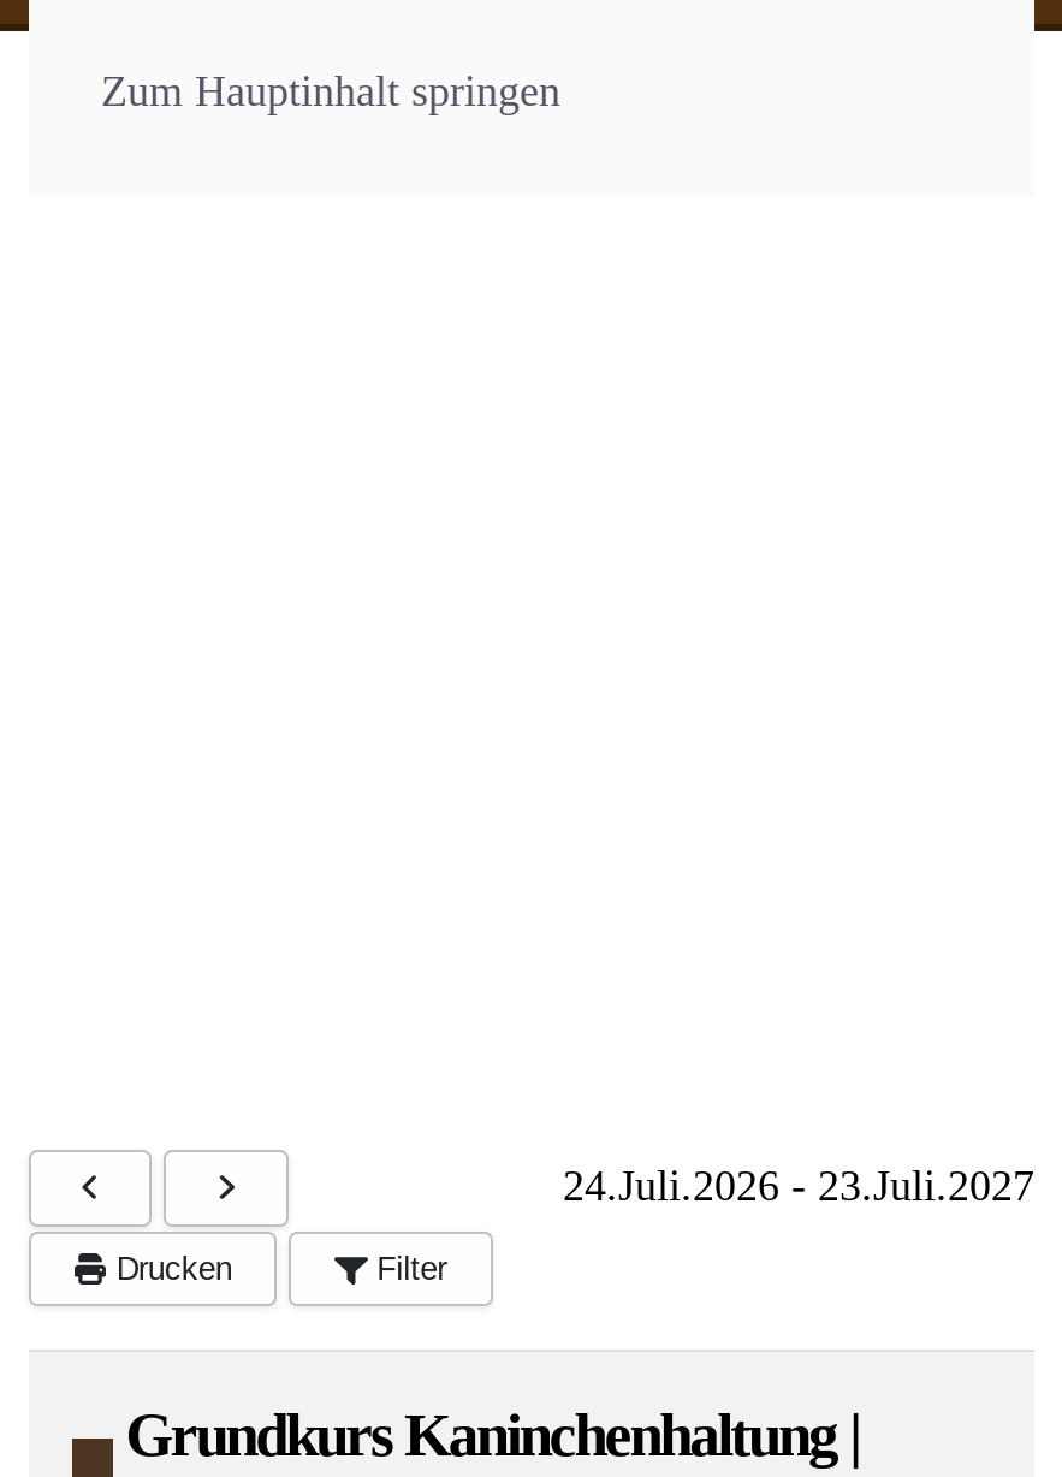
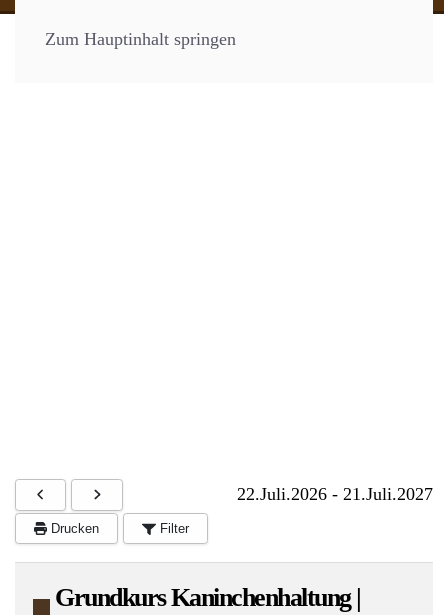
- 24.Juli.2026 - 23.Juli.2027
+ 22.Juli.2026 - 21.Juli.2027
